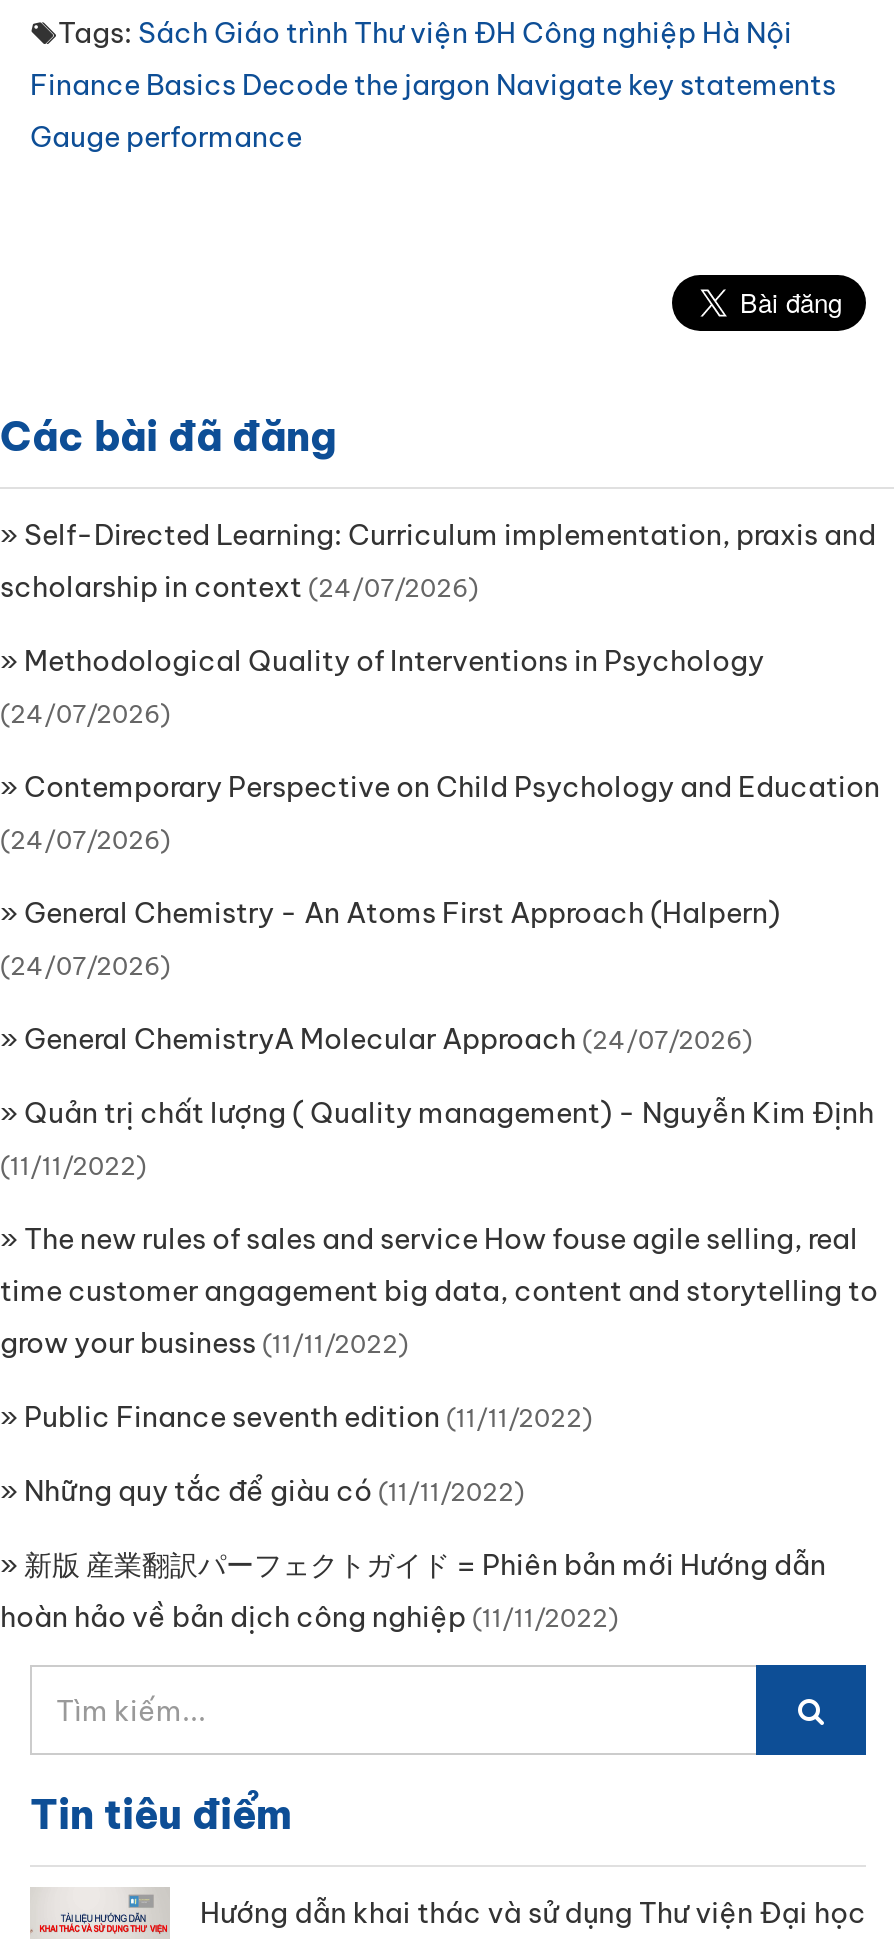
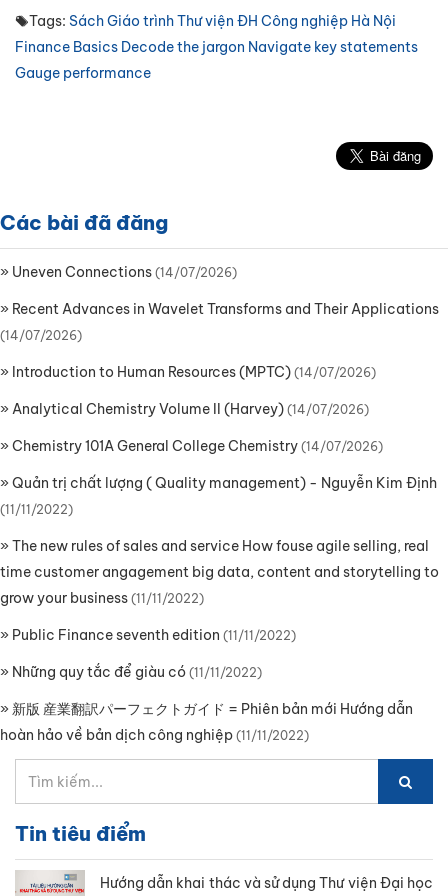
- » Self-Directed Learning: Curriculum implementation, praxis and
- scholarship in context (24/07/2026)
- » Methodological Quality of Interventions in Psychology
- (24/07/2026)
- » Contemporary Perspective on Child Psychology and Education
- (24/07/2026)
- » General Chemistry - An Atoms First Approach (Halpern)
- (24/07/2026)
- » General ChemistryA Molecular Approach (24/07/2026)
+ » Uneven Connections (14/07/2026)
+ » Recent Advances in Wavelet Transforms and Their Applications
+ (14/07/2026)
+ » Introduction to Human Resources (MPTC) (14/07/2026)
+ » Analytical Chemistry Volume II (Harvey) (14/07/2026)
+ » Chemistry 101A General College Chemistry (14/07/2026)
